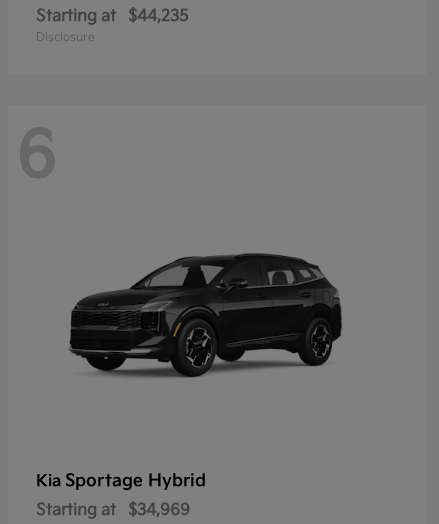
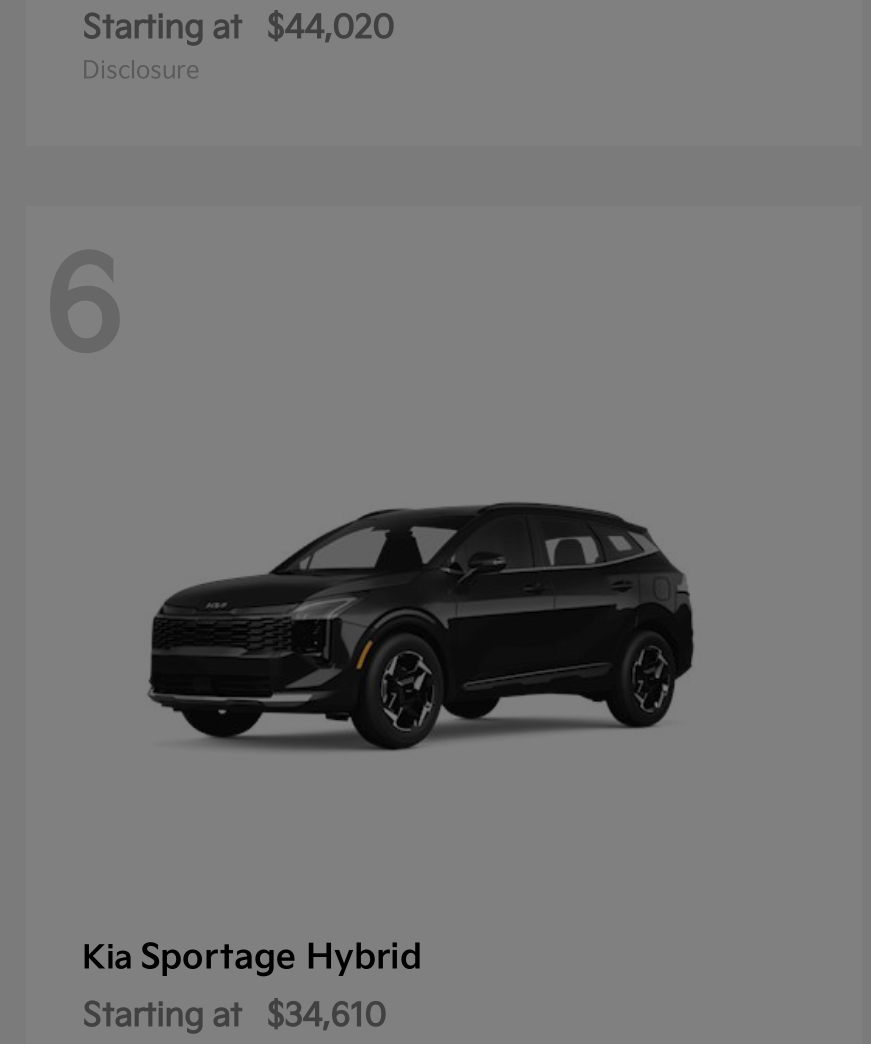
- Starting at $44,235
+ Starting at $44,020

- Starting at $34,969
+ Starting at $34,610
